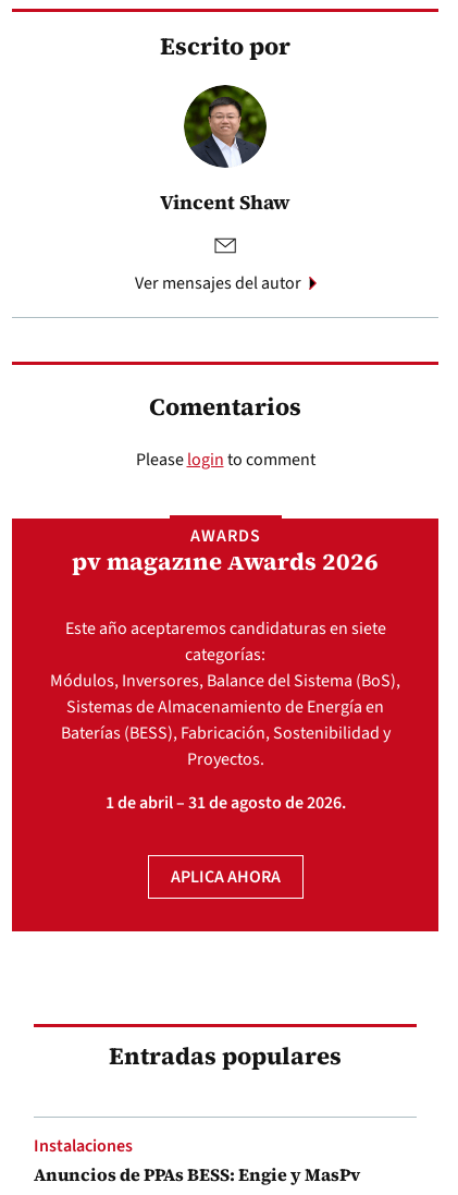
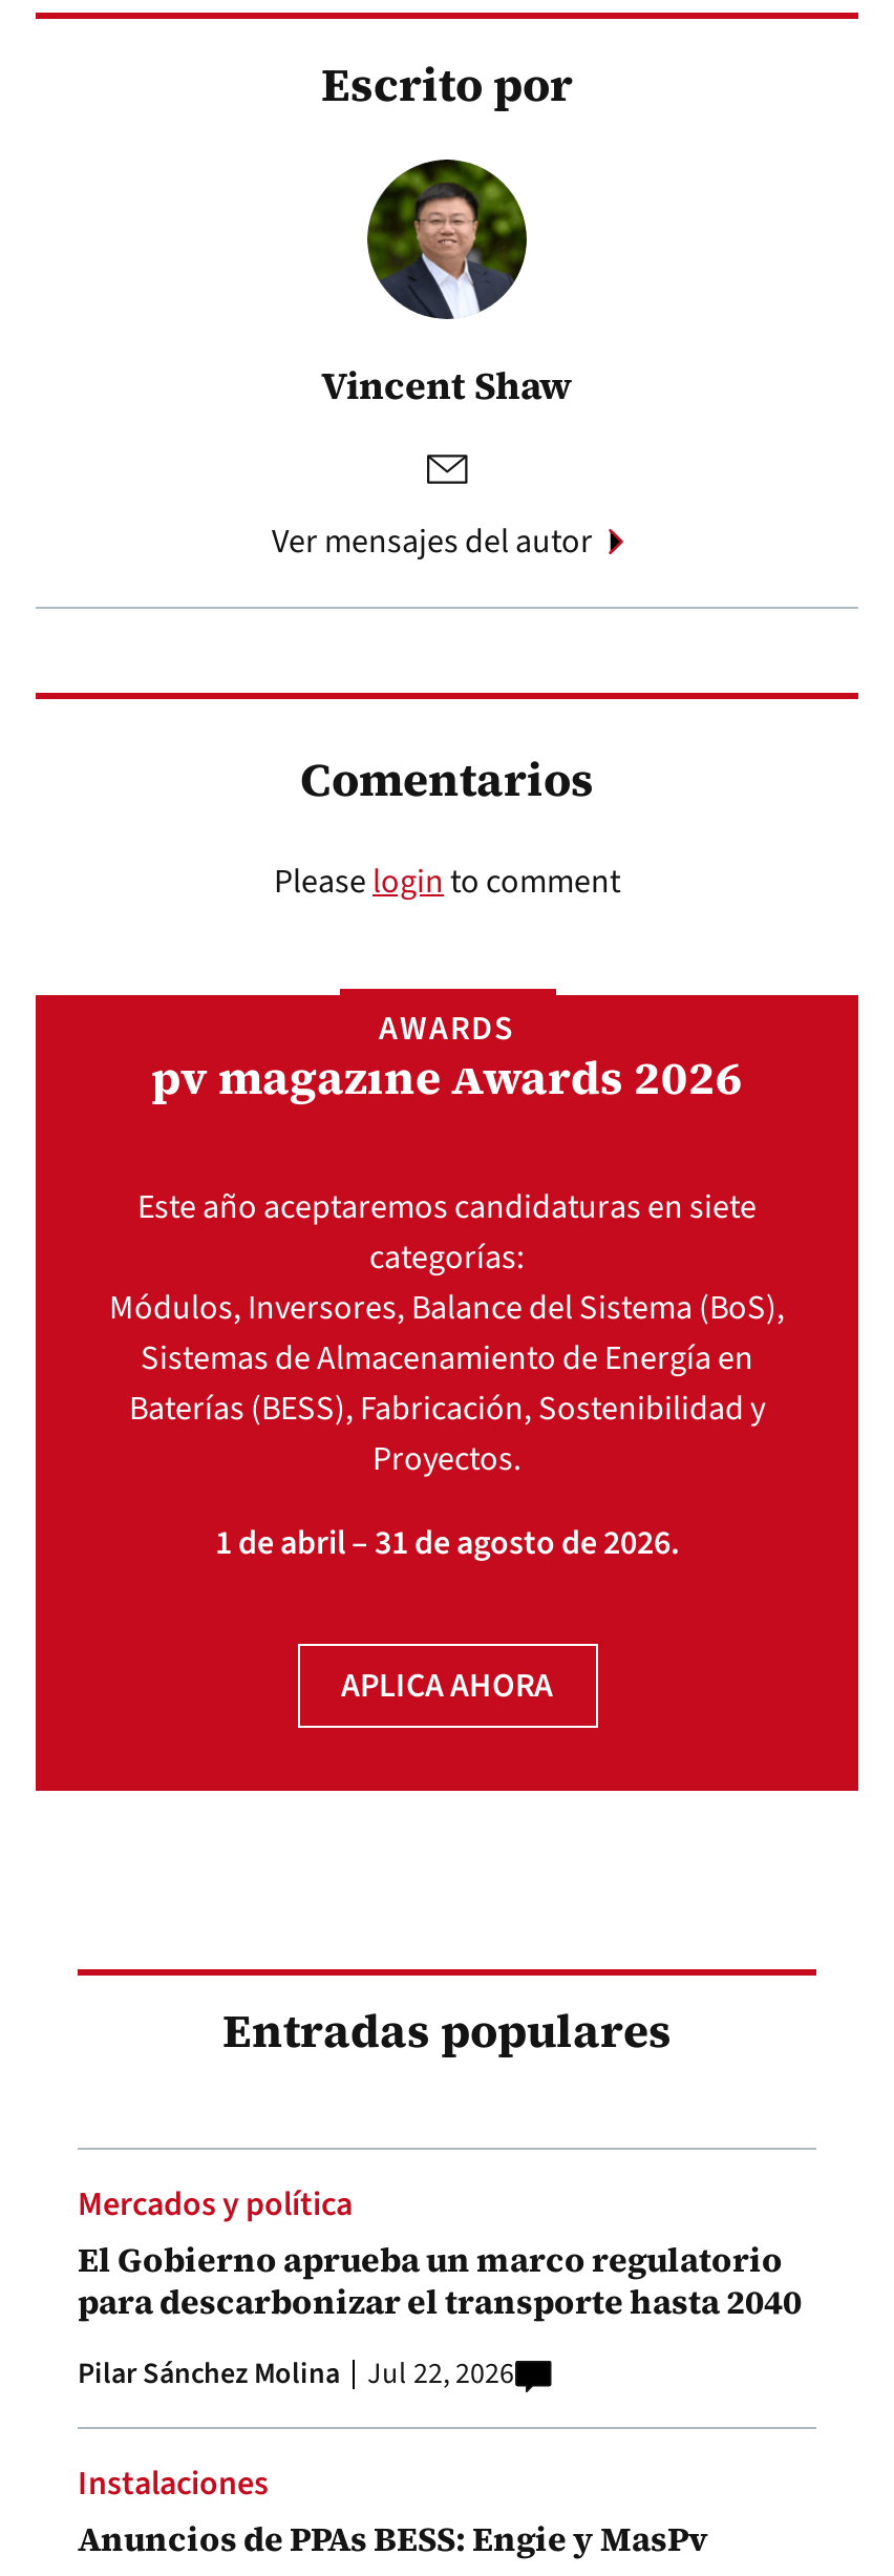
+ Mercados y política
+ El Gobierno aprueba un marco regulatorio
+ para descarbonizar el transporte hasta 2040
+ Pilar Sánchez Molina
+ Jul 22, 2026
